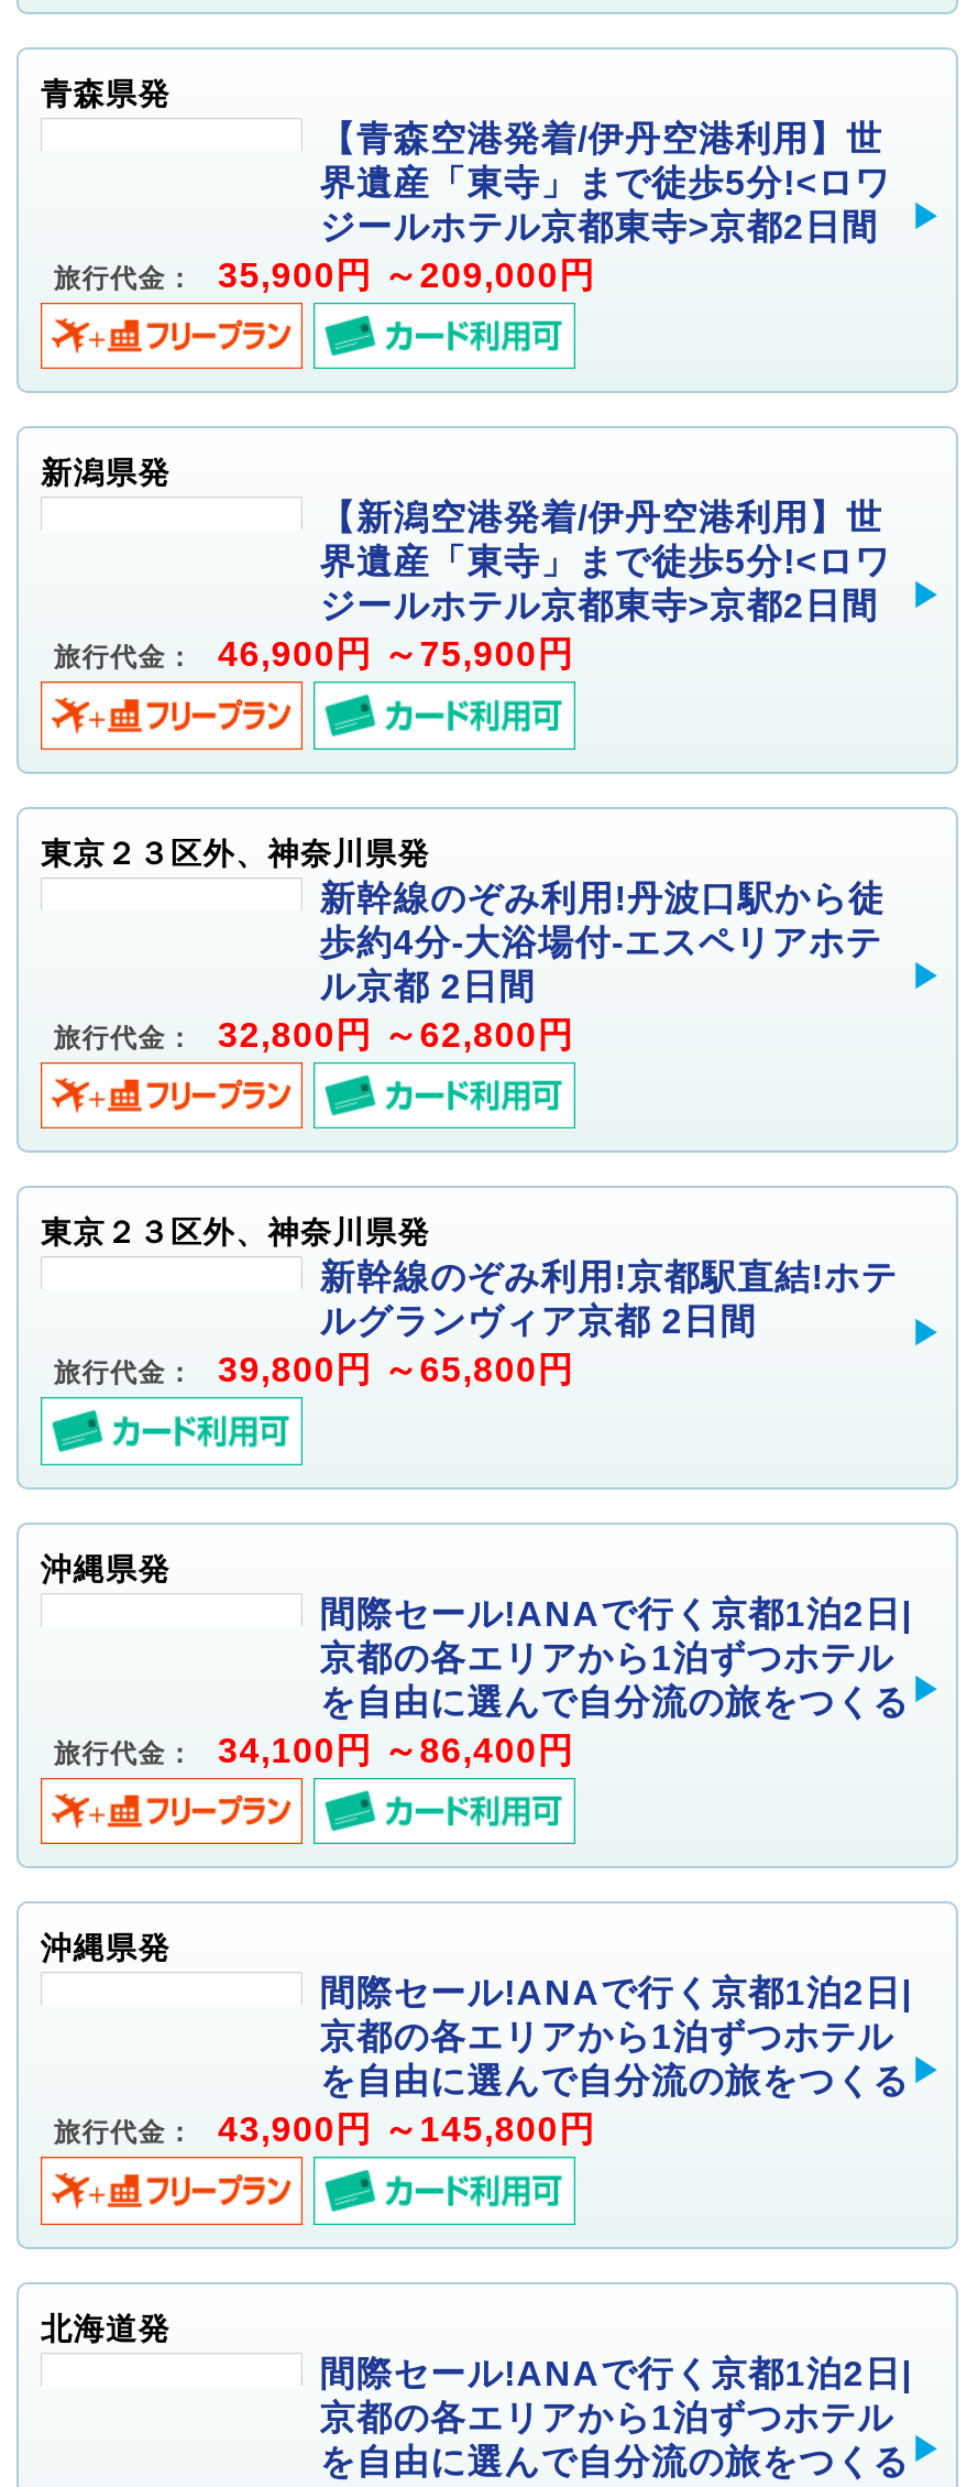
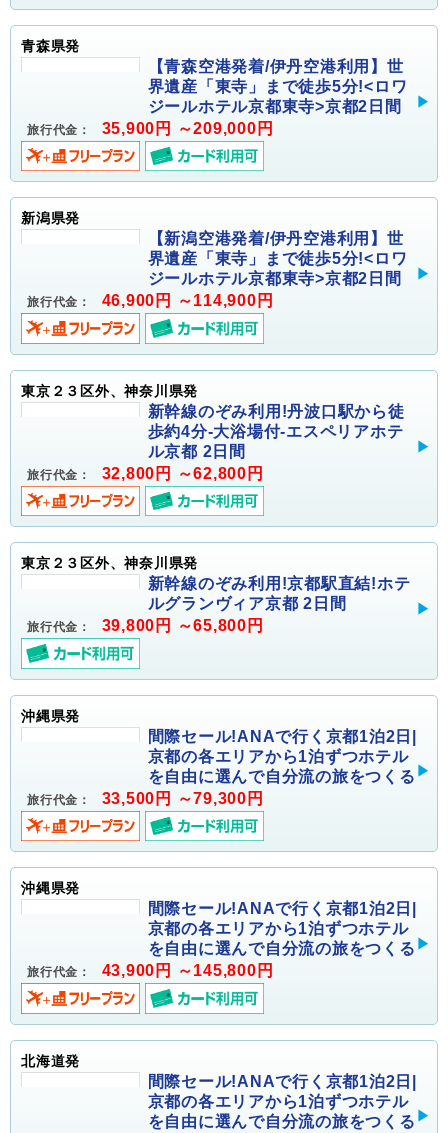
- 旅行代金： 46,900円 ～75,900円
+ 旅行代金： 46,900円 ～114,900円

- 旅行代金： 34,100円 ～86,400円
+ 旅行代金： 33,500円 ～79,300円
